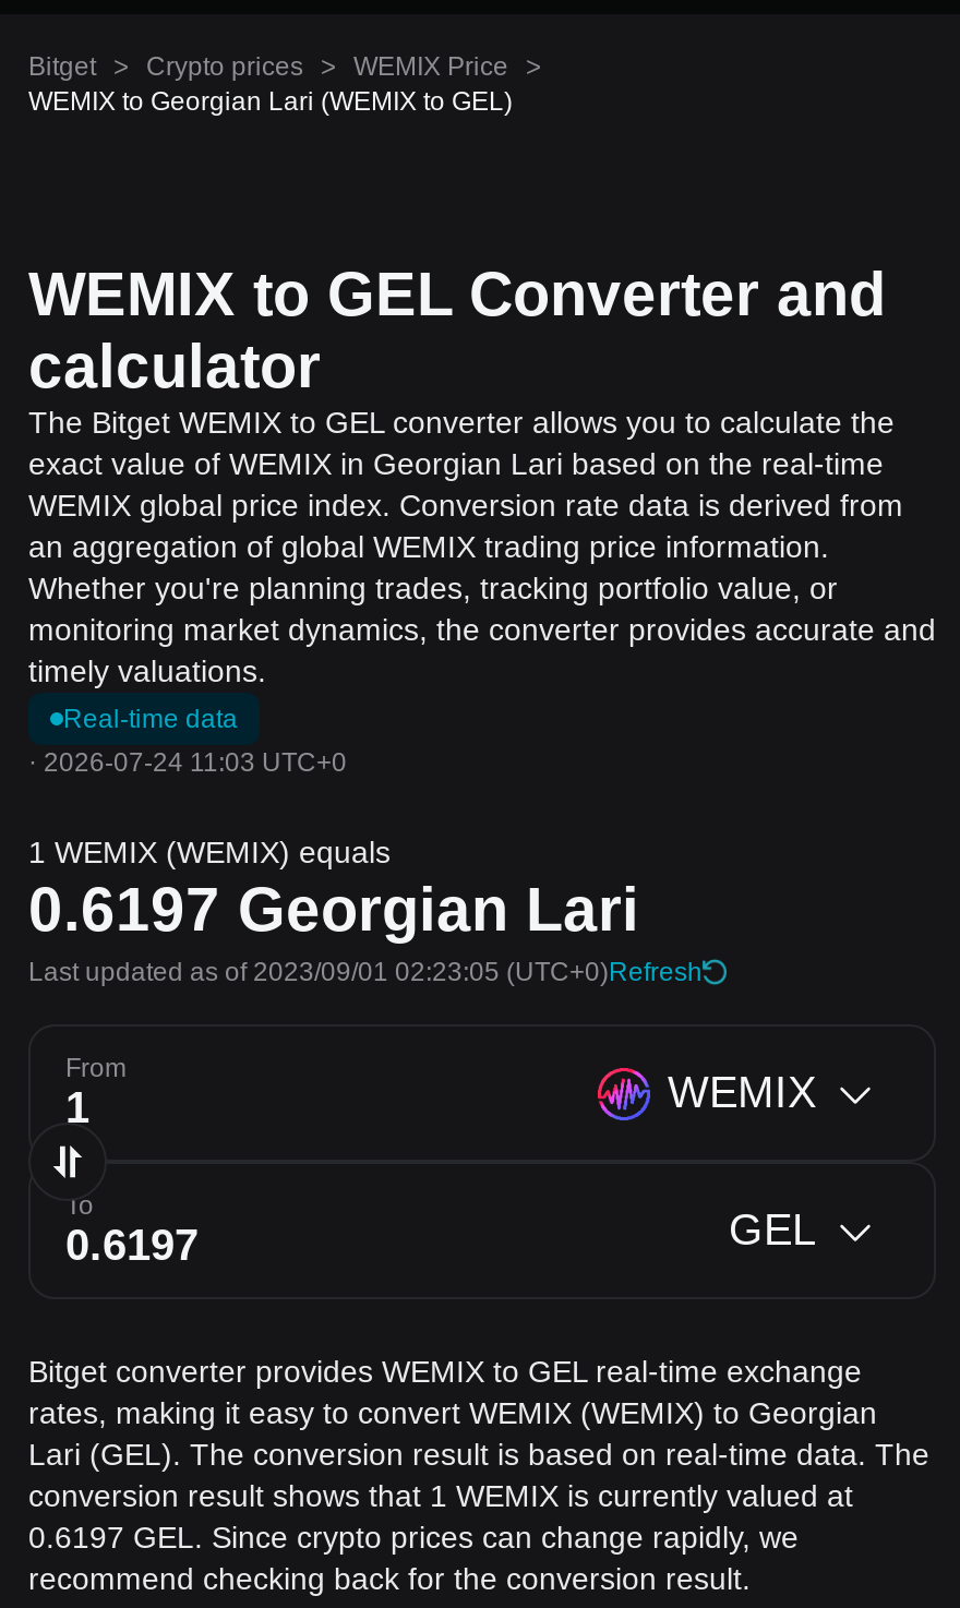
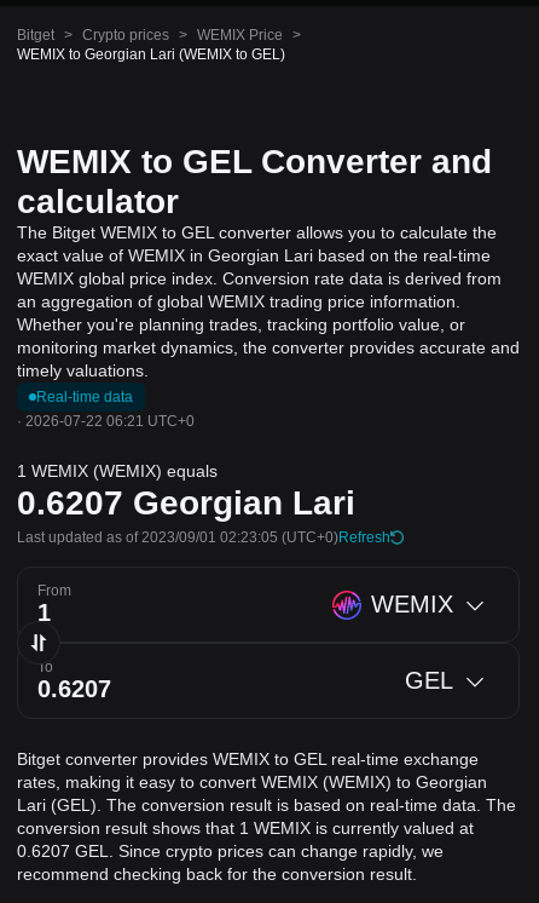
- · 2026-07-24 11:03 UTC+0
+ · 2026-07-22 06:21 UTC+0

- 0.6197 Georgian Lari
+ 0.6207 Georgian Lari

- 0.6197 GEL. Since crypto prices can change rapidly, we
+ 0.6207 GEL. Since crypto prices can change rapidly, we
